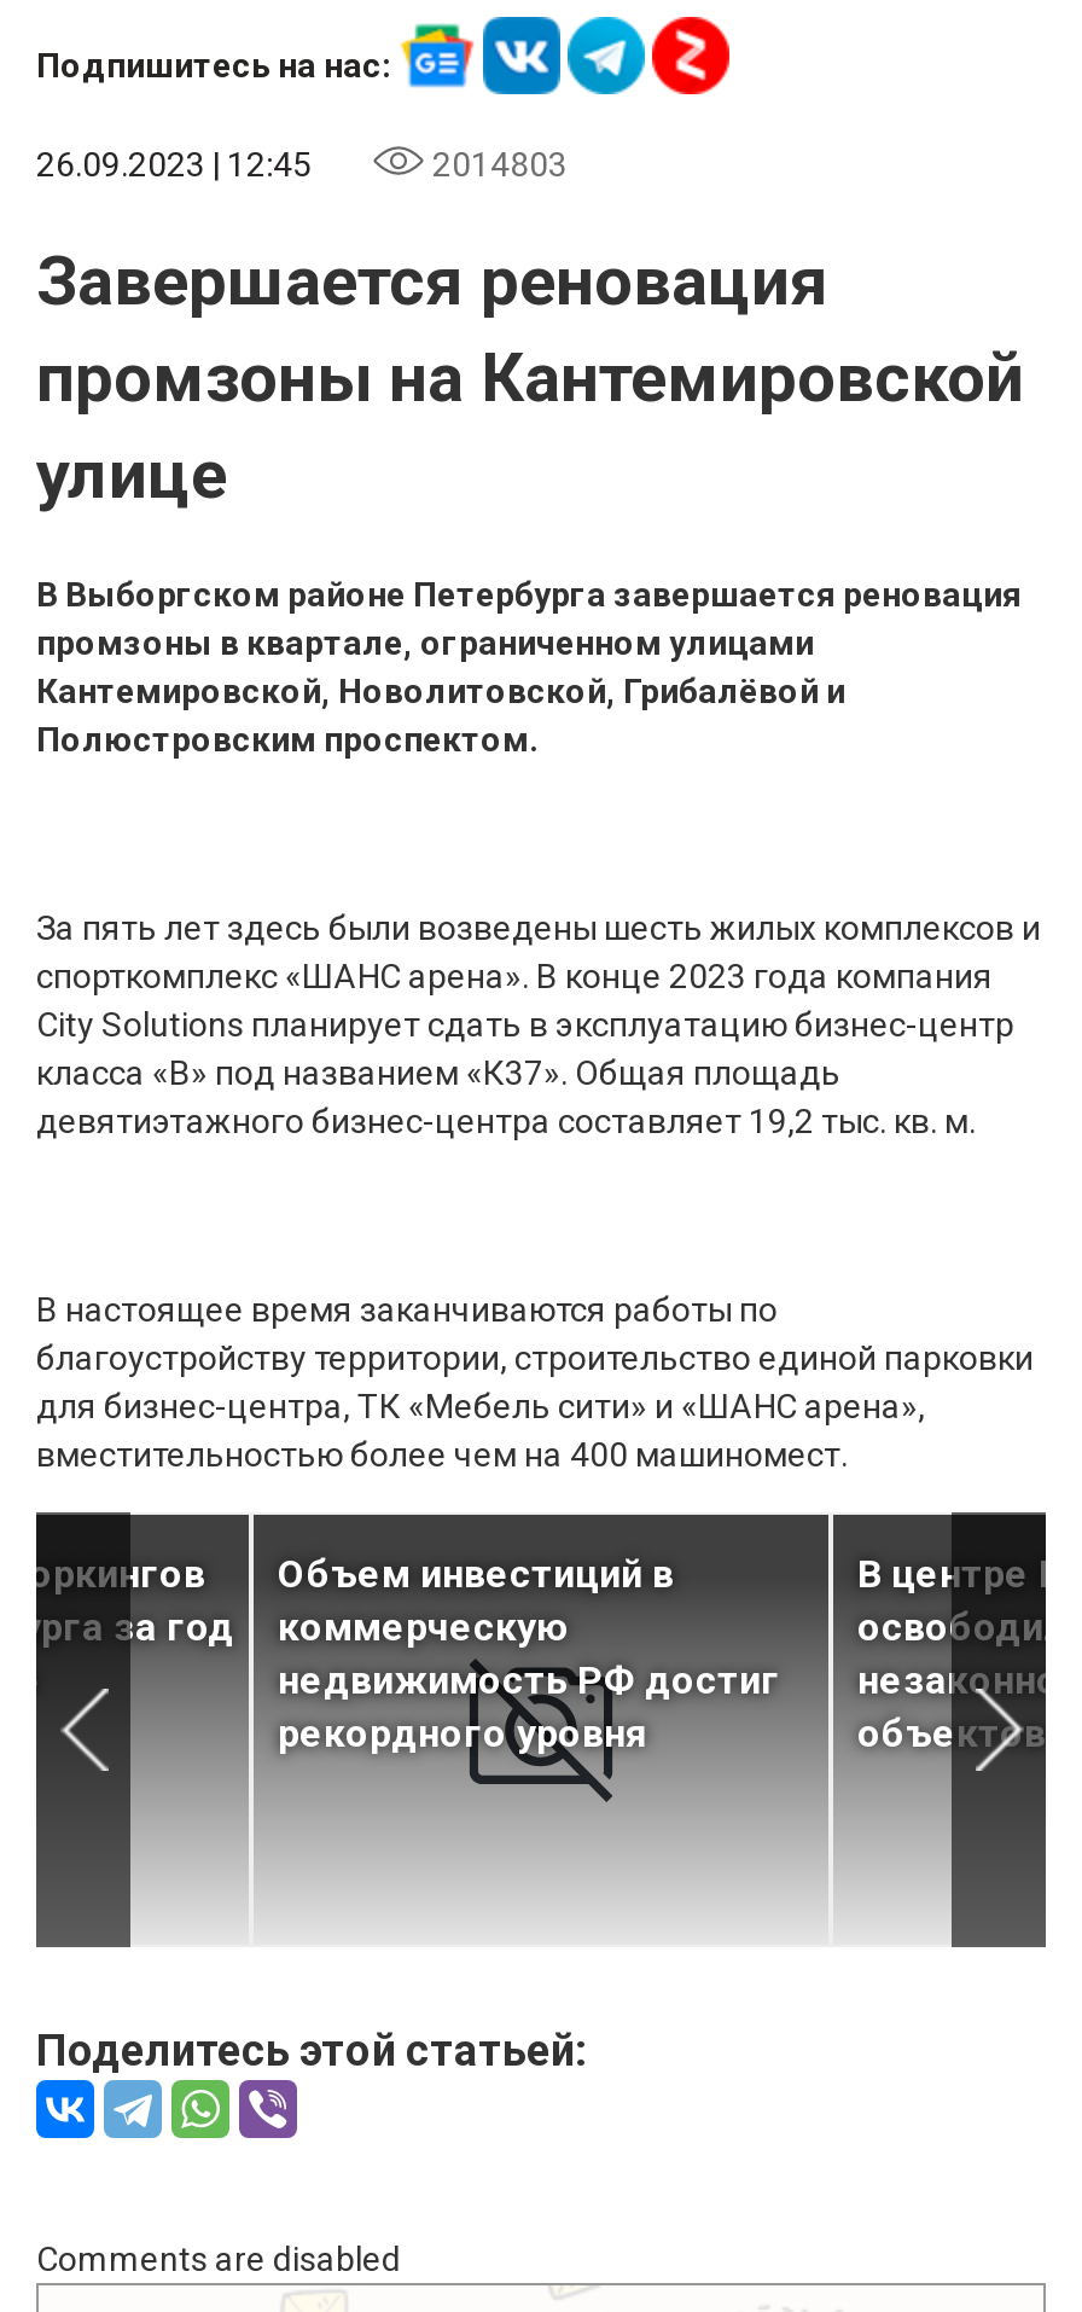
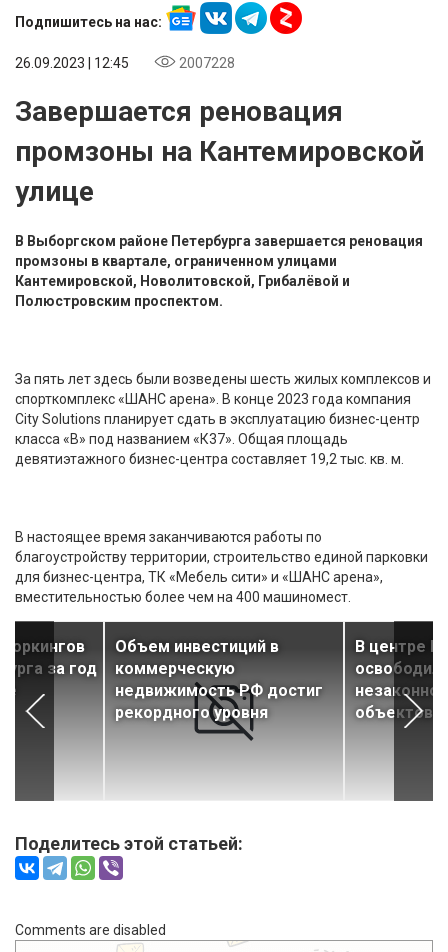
- 2014803
+ 2007228
